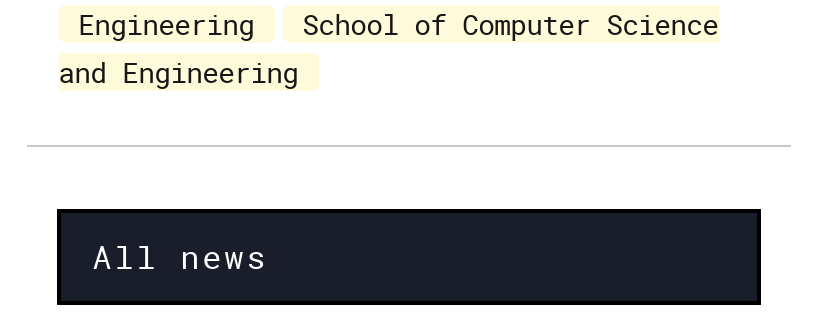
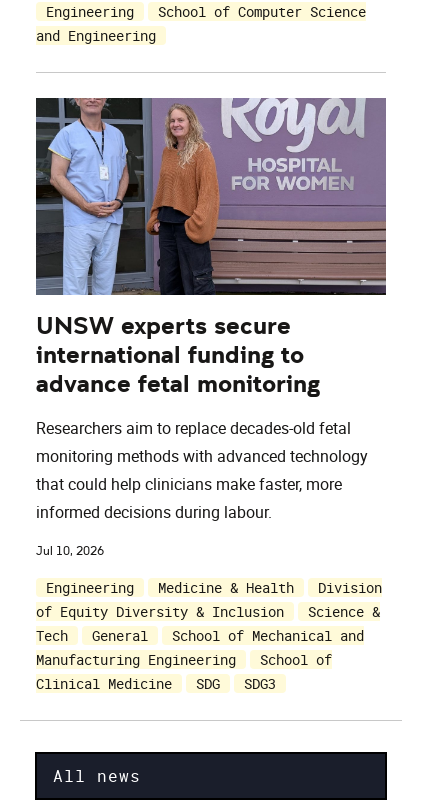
+ [image]
+ UNSW experts secure
+ international funding to
+ advance fetal monitoring
+ Researchers aim to replace decades-old fetal
+ monitoring methods with advanced technology
+ that could help clinicians make faster, more
+ informed decisions during labour.
+ Jul 10, 2026
+ Engineering
+ Medicine & Health
+ Division
+ of Equity Diversity & Inclusion
+ Science &
+ Tech
+ General
+ School of Mechanical and
+ Manufacturing Engineering
+ School of
+ Clinical Medicine
+ SDG
+ SDG3
